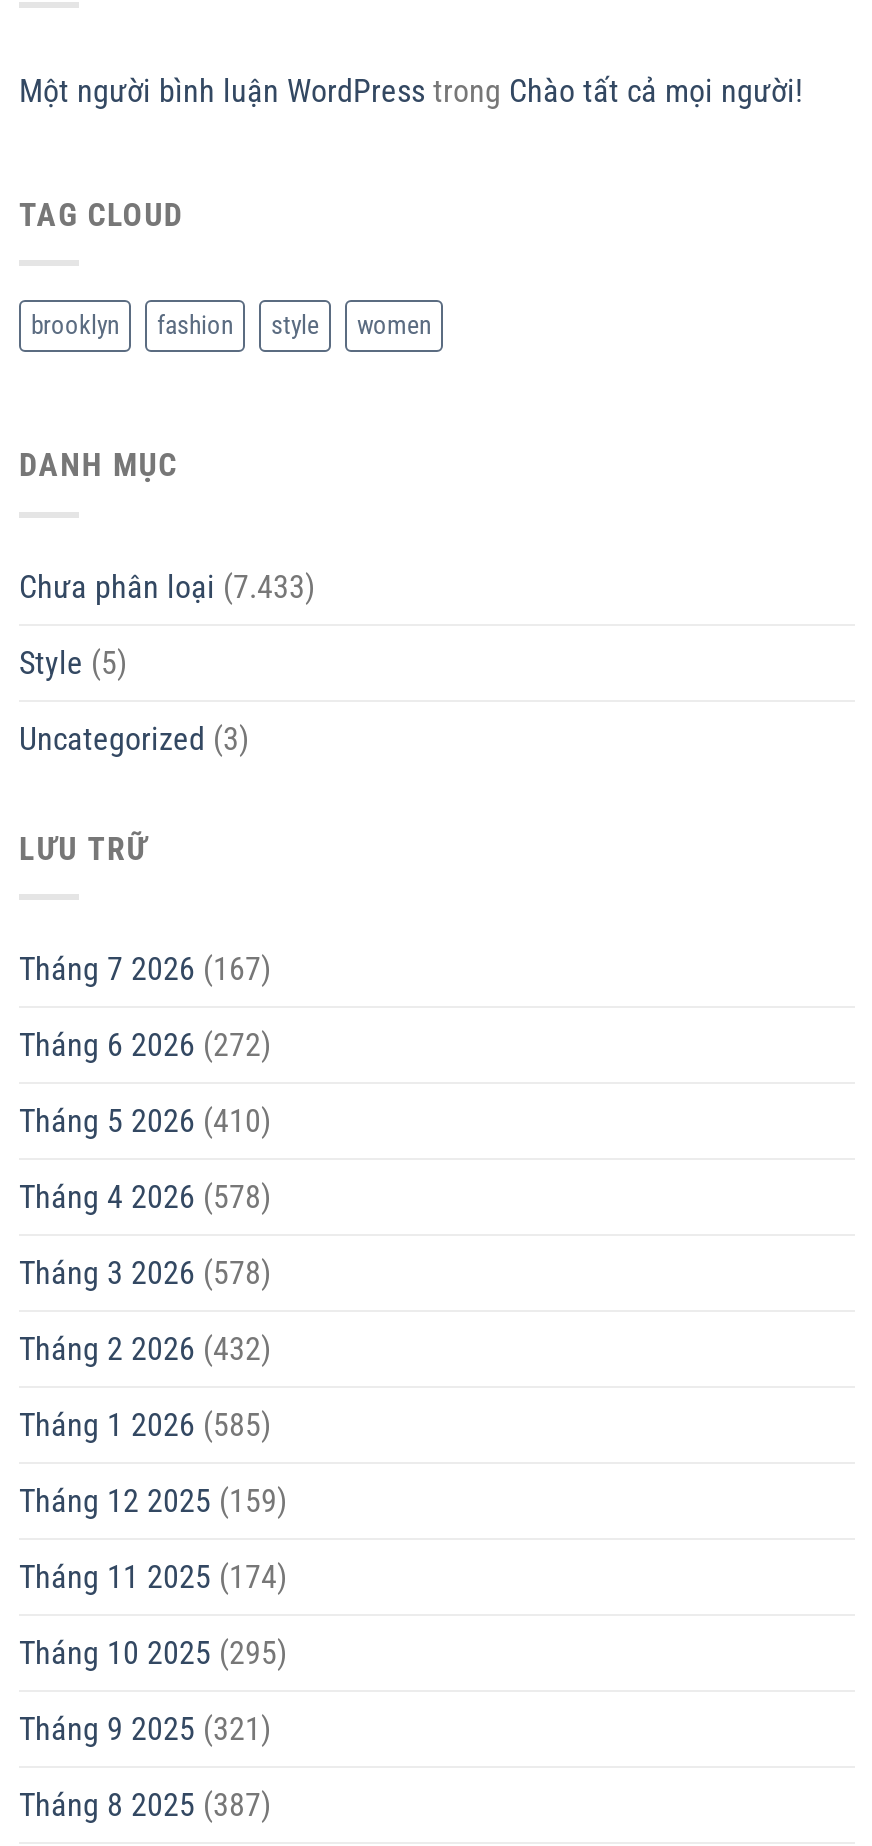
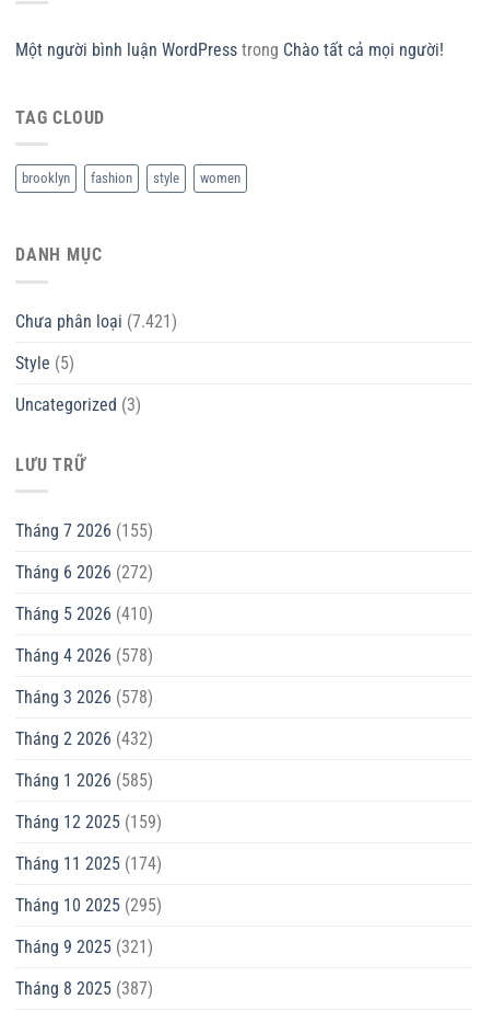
- Chưa phân loại (7.433)
+ Chưa phân loại (7.421)

- Tháng 7 2026 (167)
+ Tháng 7 2026 (155)
